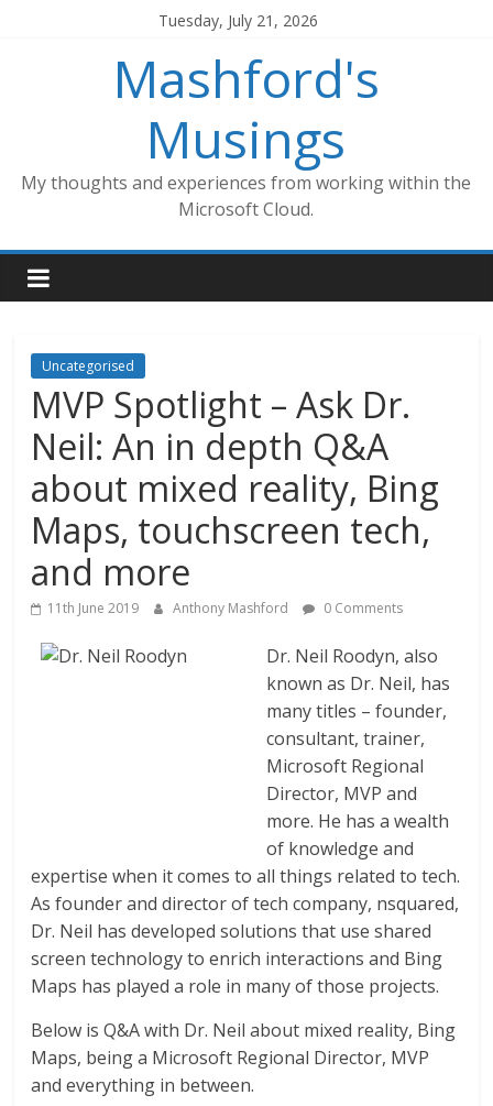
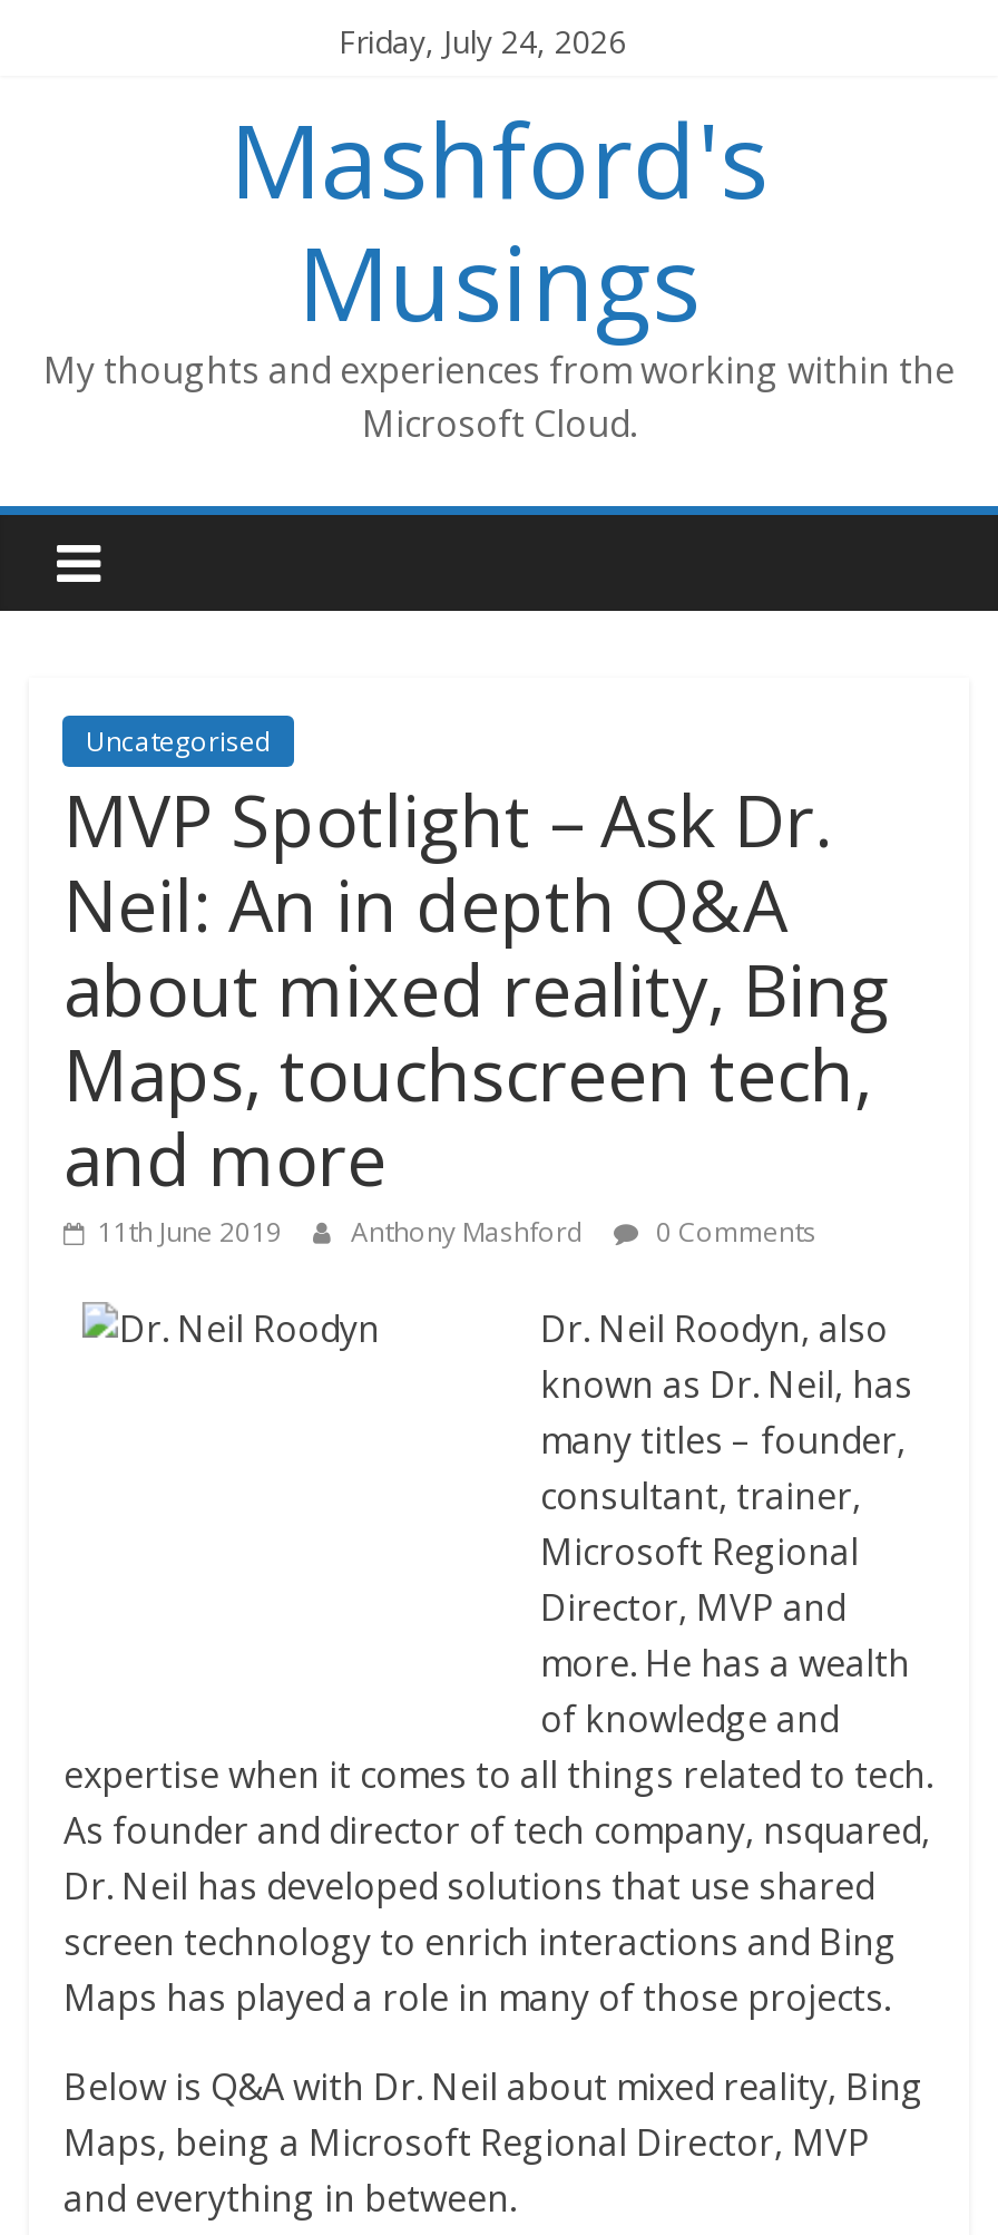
- Tuesday, July 21, 2026
+ Friday, July 24, 2026
